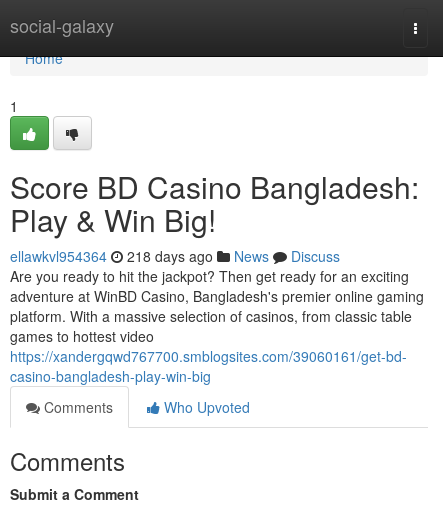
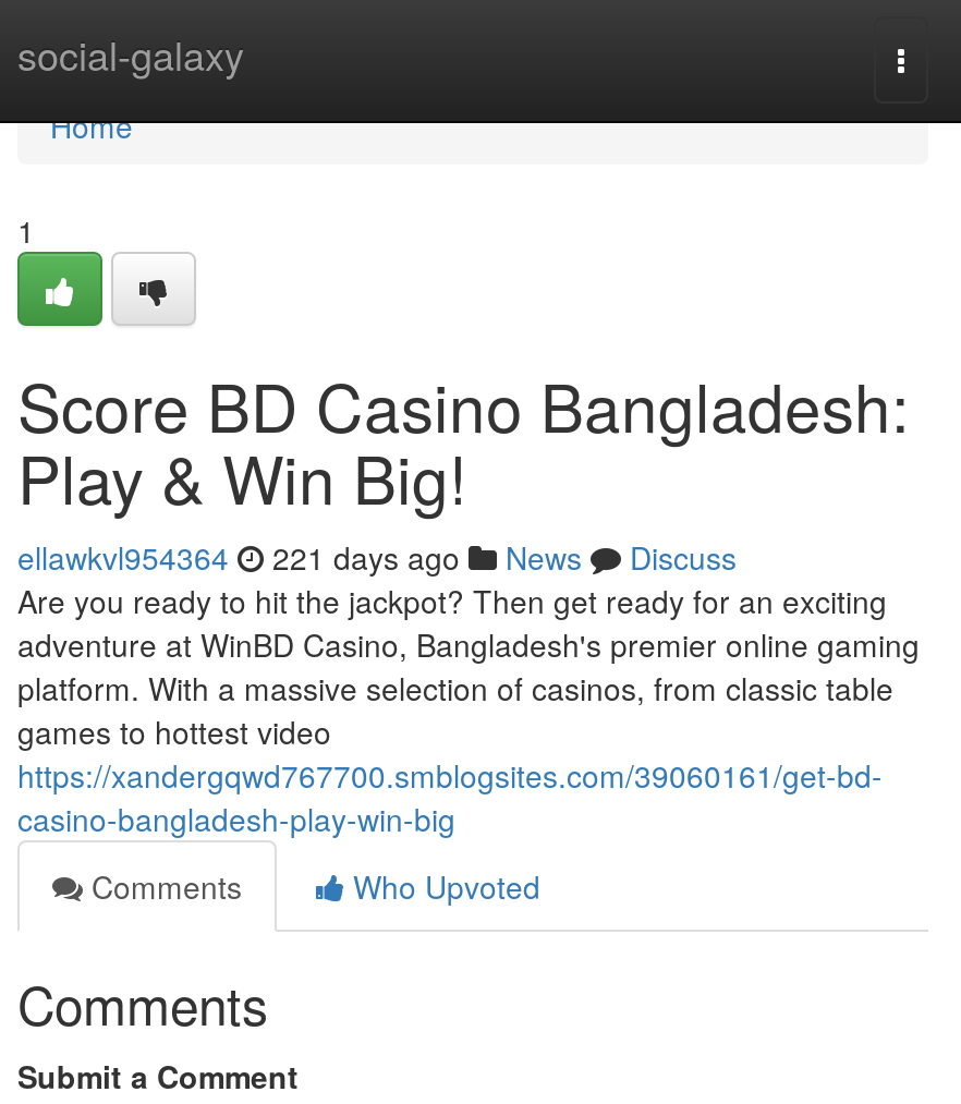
- ellawkvl954364 218 days ago News Discuss
+ ellawkvl954364 221 days ago News Discuss
